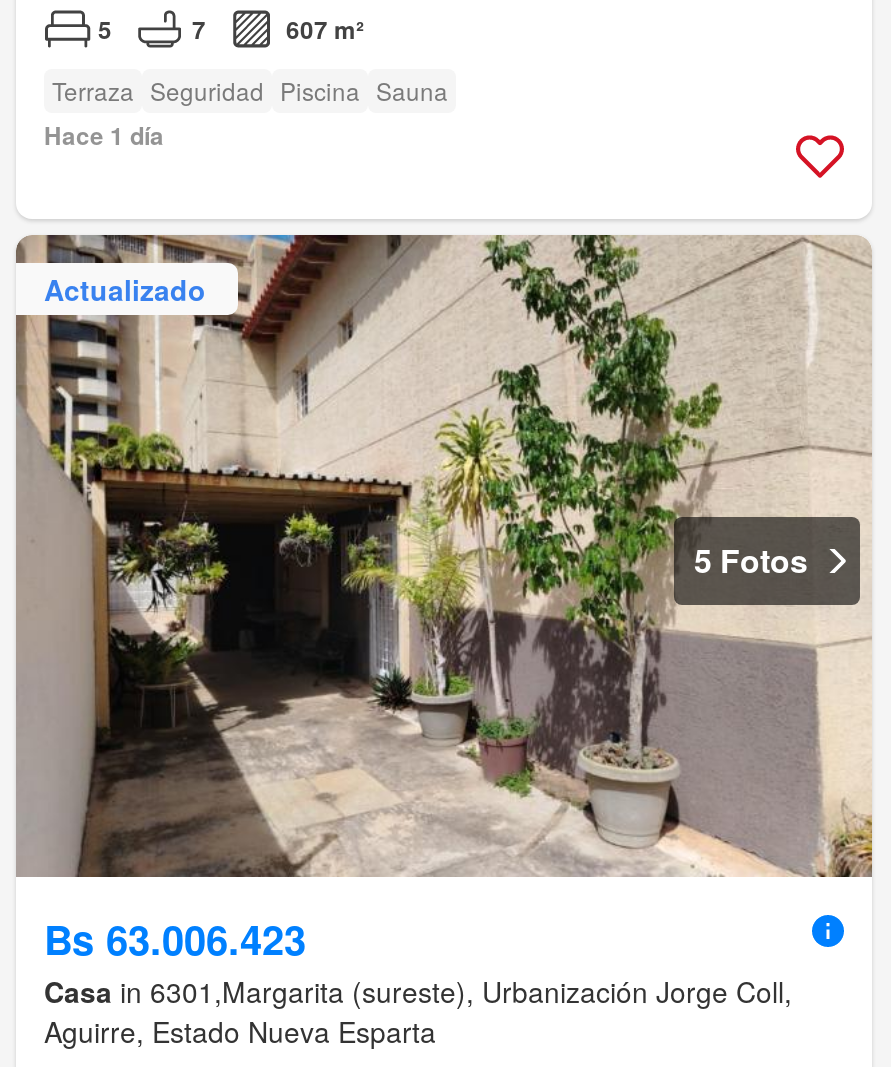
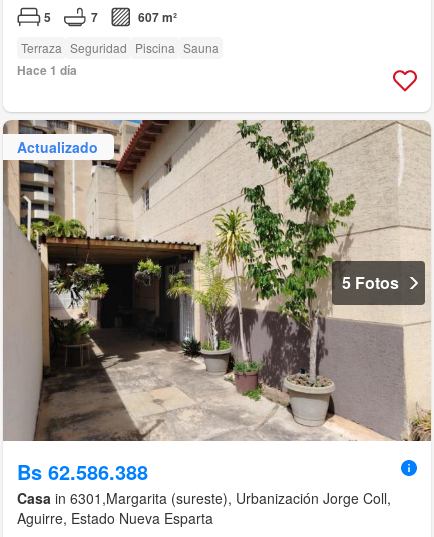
- Bs 63.006.423
+ Bs 62.586.388
